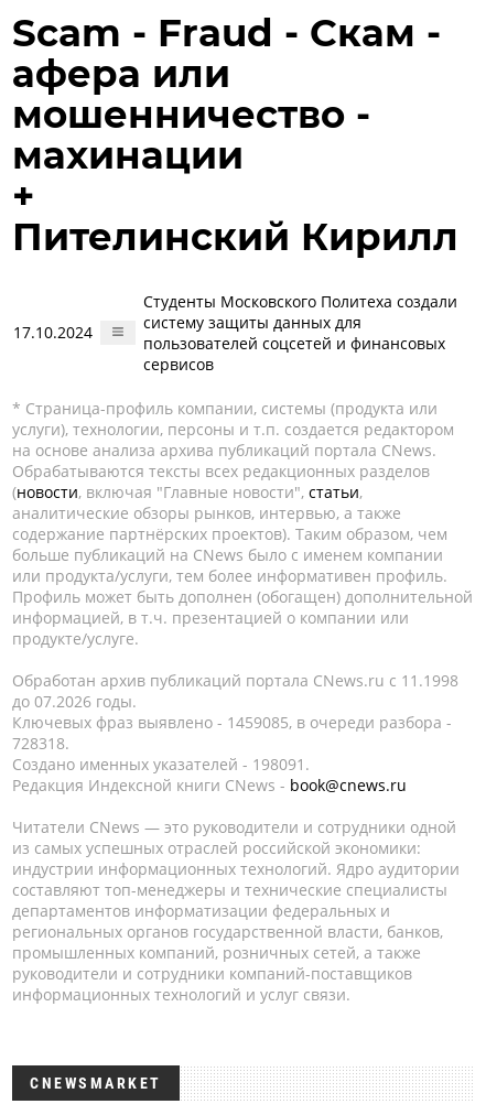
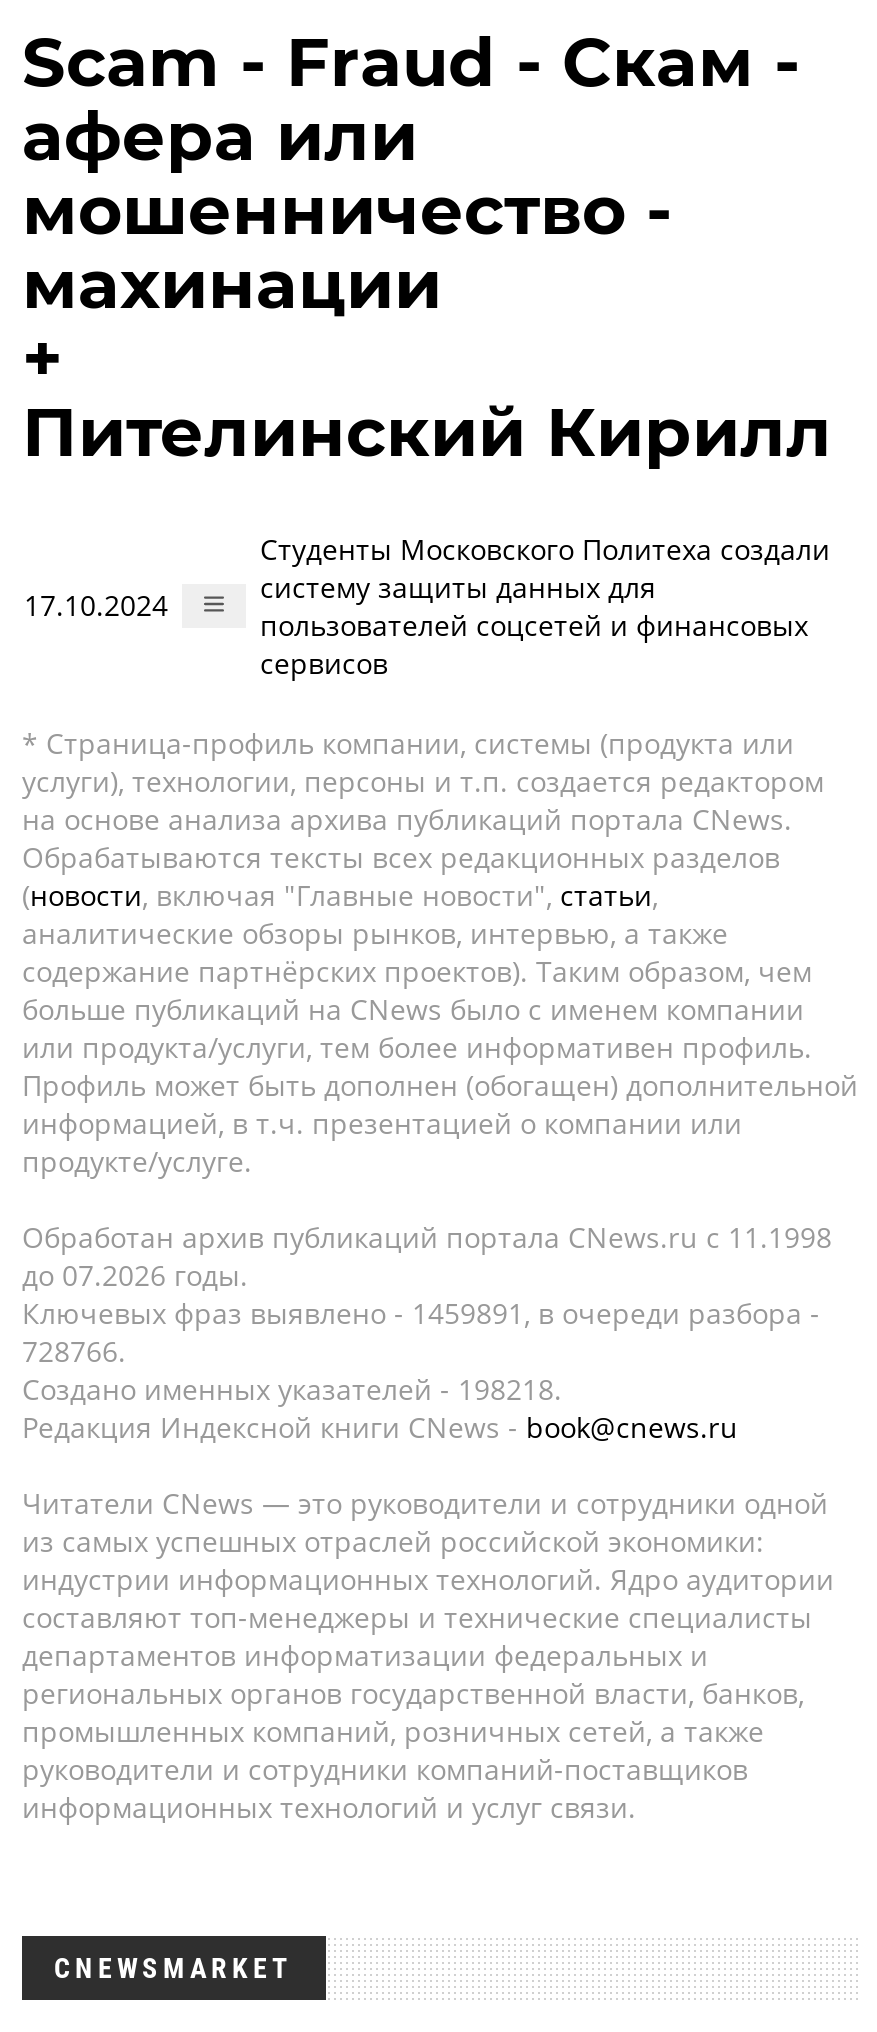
- Ключевых фраз выявлено - 1459085, в очереди разбора -
+ Ключевых фраз выявлено - 1459891, в очереди разбора -

- 728318.
+ 728766.

- Создано именных указателей - 198091.
+ Создано именных указателей - 198218.
